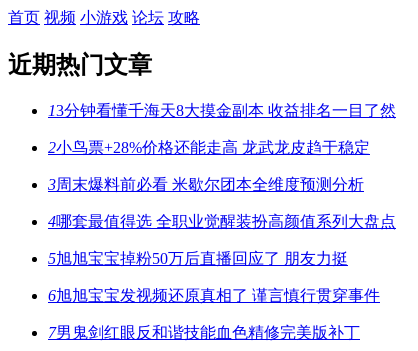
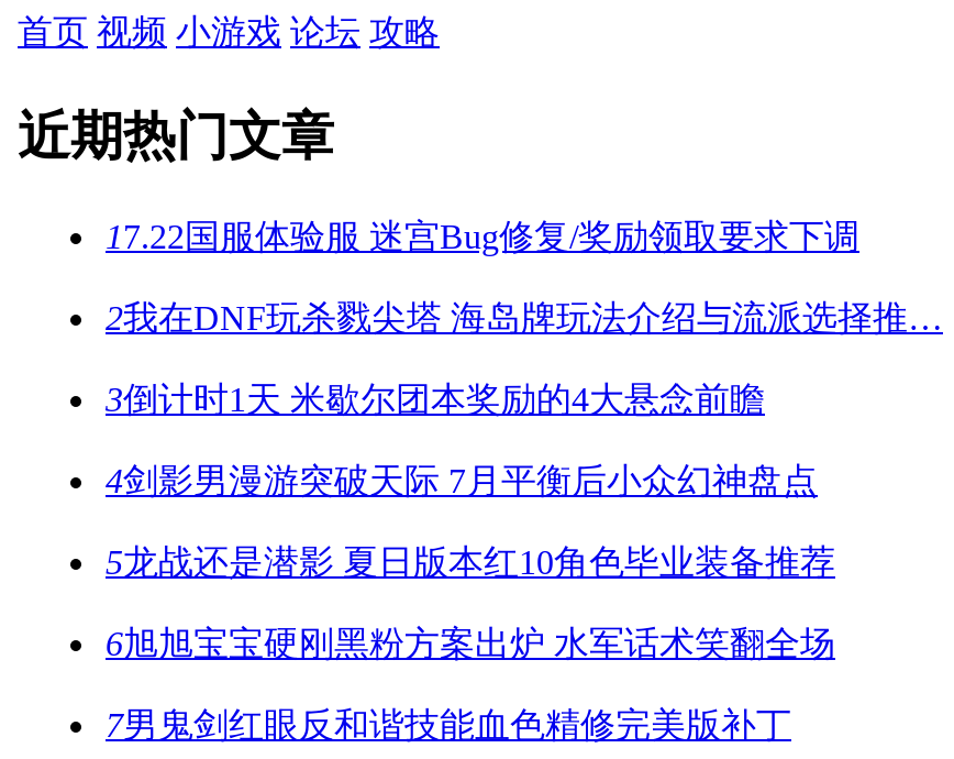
- 1 3分钟看懂千海天8大摸金副本 收益排名一目了然
+ 1 7.22国服体验服 迷宫Bug修复/奖励领取要求下调

- 2小鸟票+28%价格还能走高 龙武龙皮趋于稳定
+ 2我在DNF玩杀戮尖塔 海岛牌玩法介绍与流派选择推…

- 3周末爆料前必看 米歇尔团本全维度预测分析
+ 3倒计时1天 米歇尔团本奖励的4大悬念前瞻

- 4哪套最值得选 全职业觉醒装扮高颜值系列大盘点
+ 4剑影男漫游突破天际 7月平衡后小众幻神盘点

- 5旭旭宝宝掉粉50万后直播回应了 朋友力挺
+ 5龙战还是潜影 夏日版本红10角色毕业装备推荐

- 6旭旭宝宝发视频还原真相了 谨言慎行贯穿事件
+ 6旭旭宝宝硬刚黑粉方案出炉 水军话术笑翻全场
